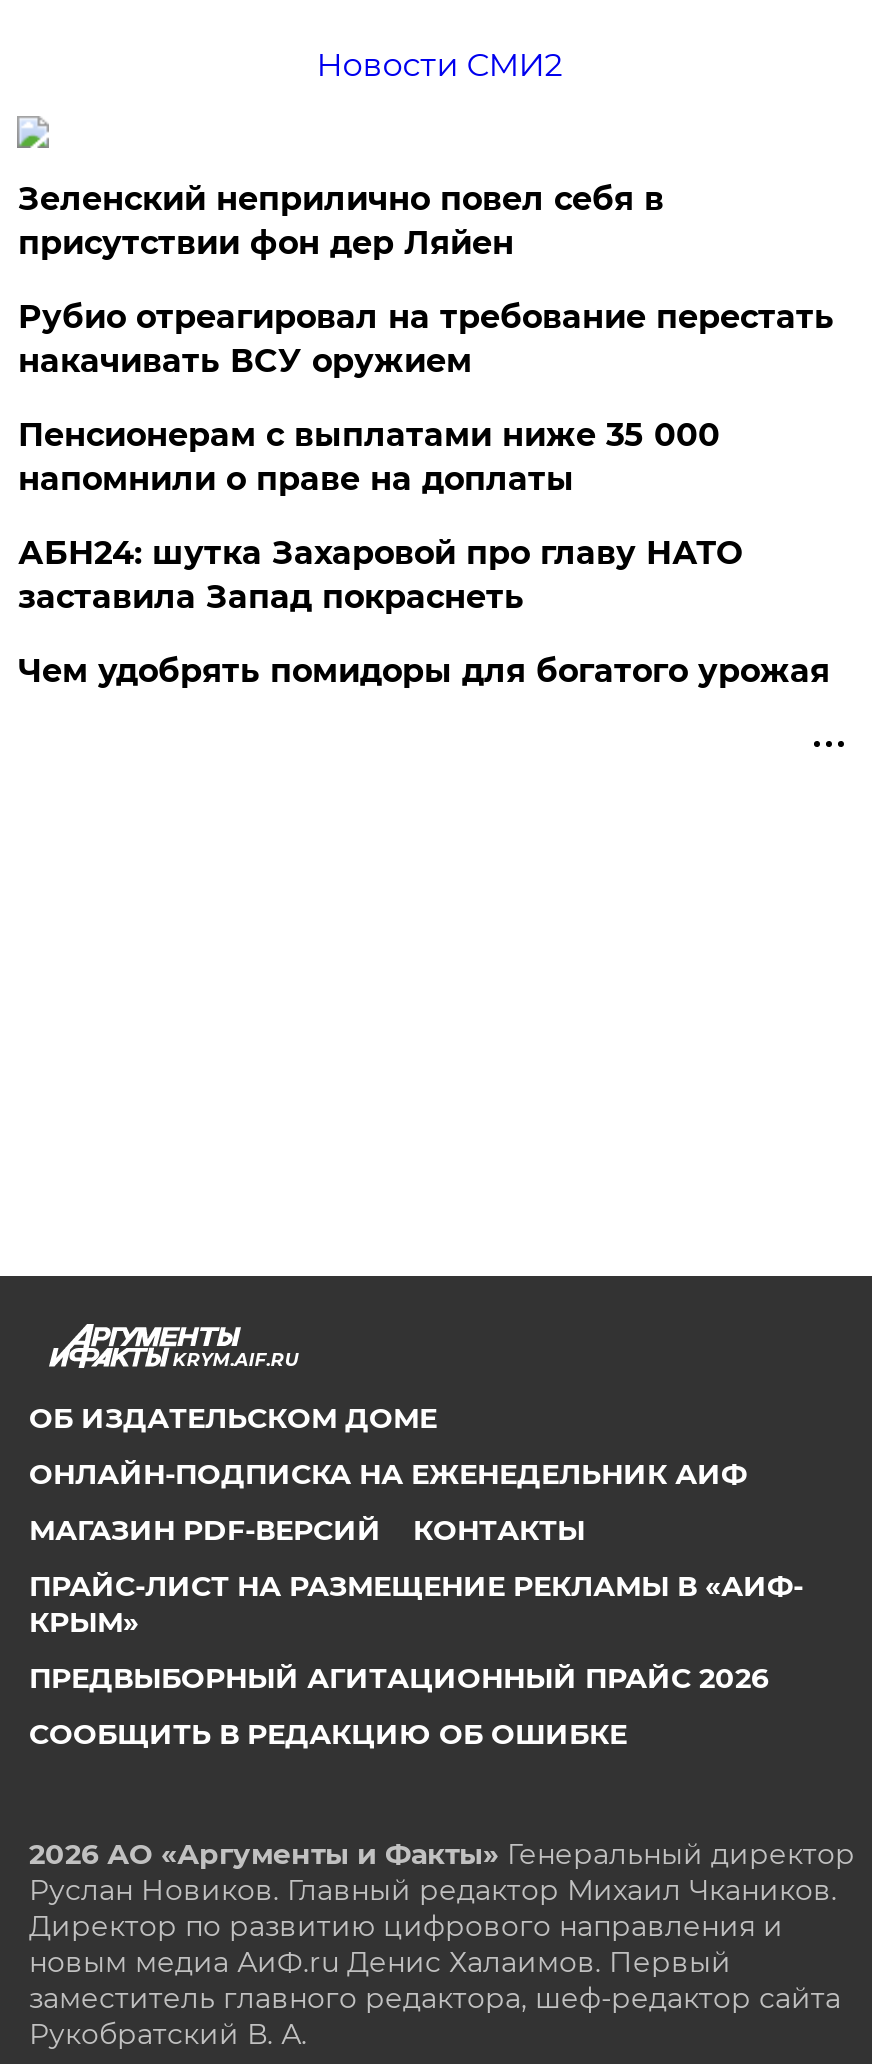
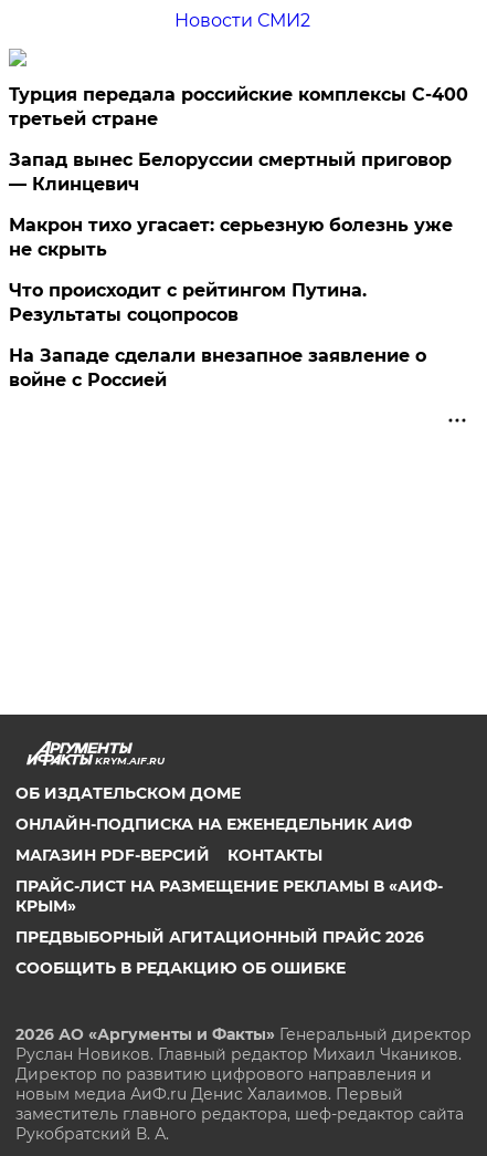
- Зеленский неприлично повел cебя в
- присутствии фон дер Ляйен
+ Турция передала российские комплексы С-400
+ третьей стране

- Рубио отреагировал на требование перестать
- накачивать ВСУ оружием
+ Запад вынес Белоруссии смертный приговор
+ — Клинцевич

- Пенсионерам с выплатами ниже 35 000
- напомнили о праве на доплаты
+ Макрон тихо угасает: серьезную болезнь уже
+ не скрыть

- АБН24: шутка Захаровой про главу НАТО
- заставила Запад покраснеть
+ Что происходит с рейтингом Путина.
+ Результаты соцопросов

- Чем удобрять помидоры для богатого урожая
+ На Западе сделали внезапное заявление о
+ войне с Россией
